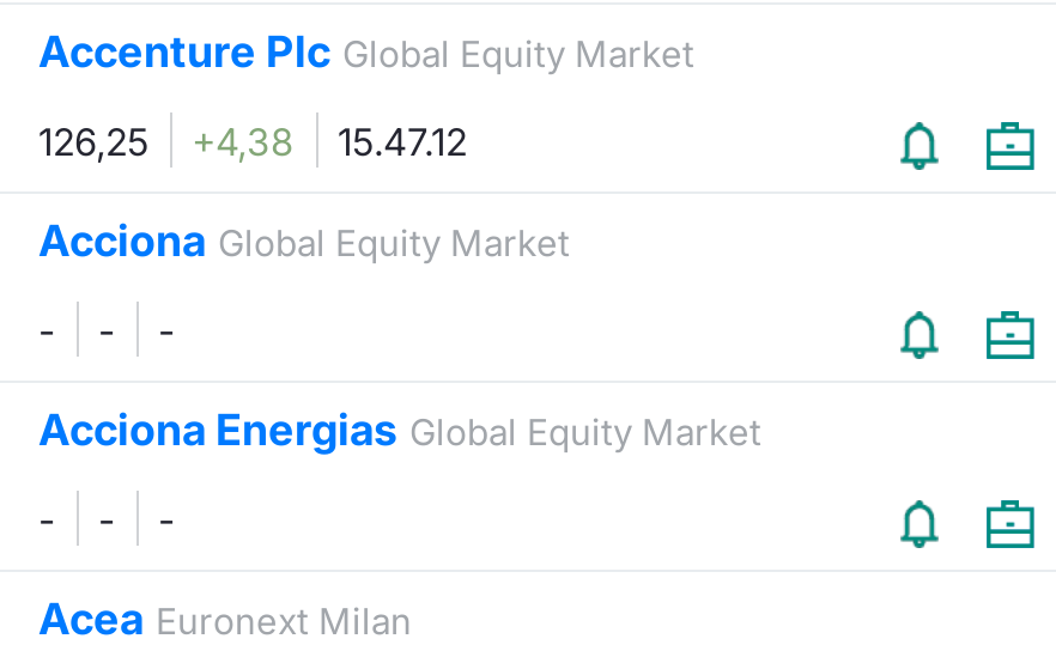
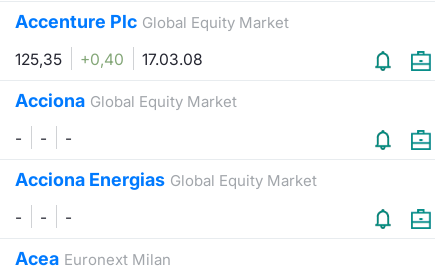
- 126,25
+ 125,35

- +4,38
+ +0,40

- 15.47.12
+ 17.03.08
